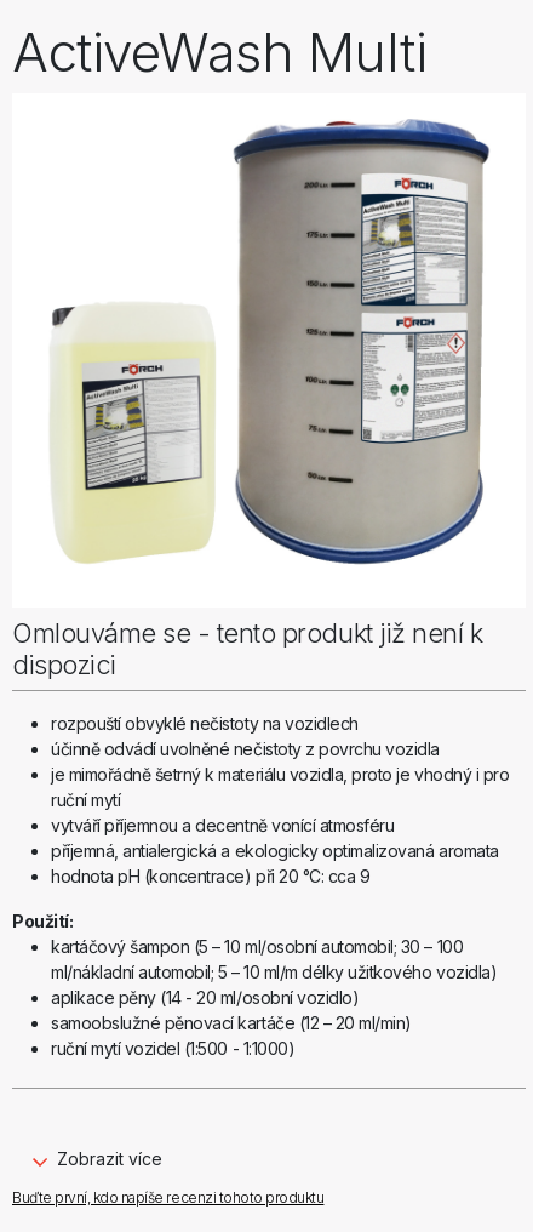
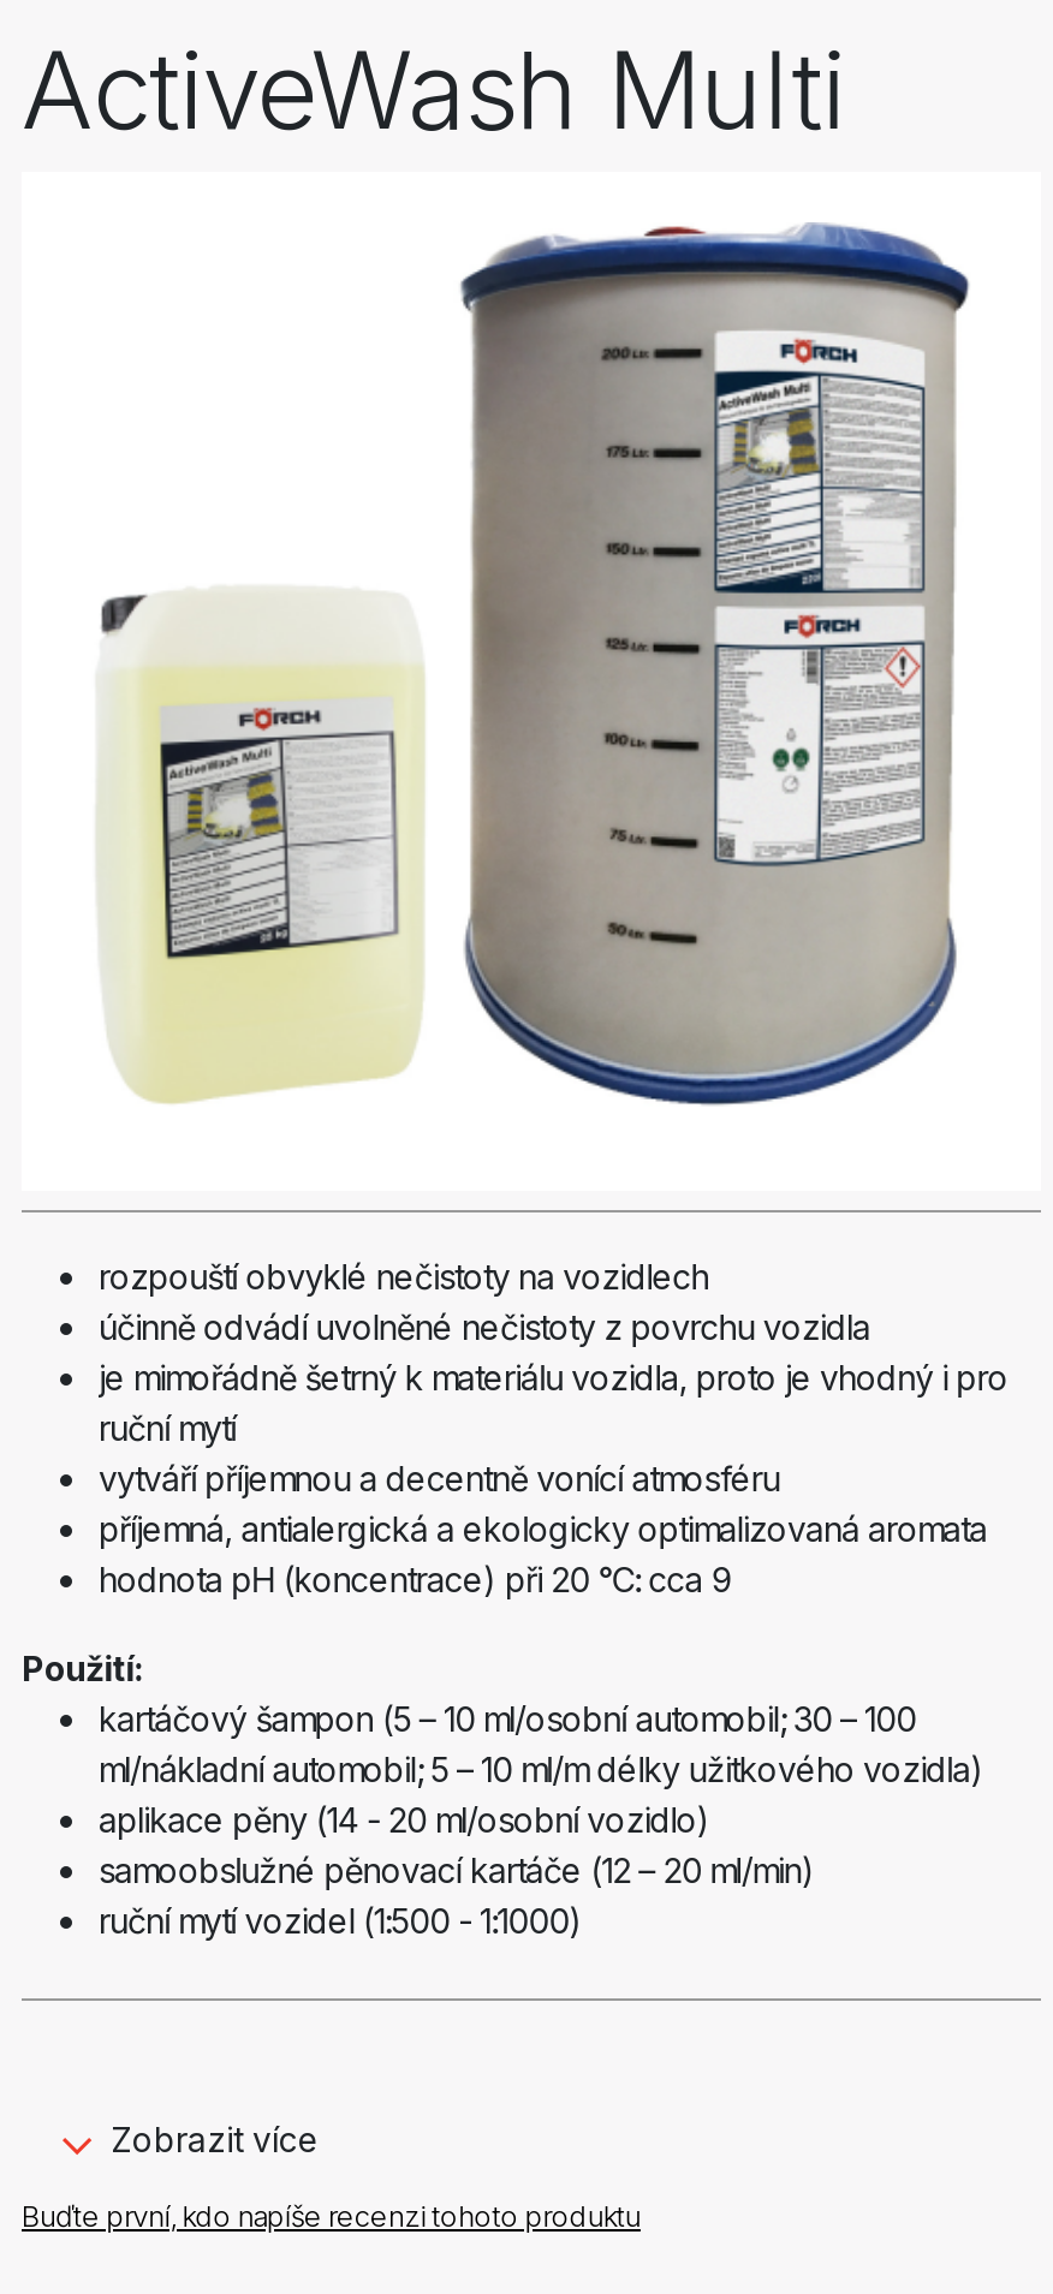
- Omlouváme se - tento produkt již není k
- dispozici
